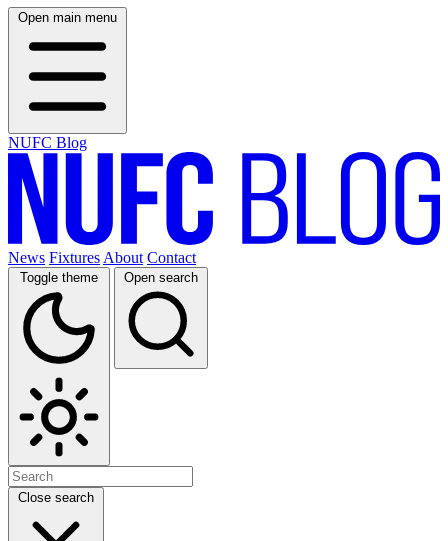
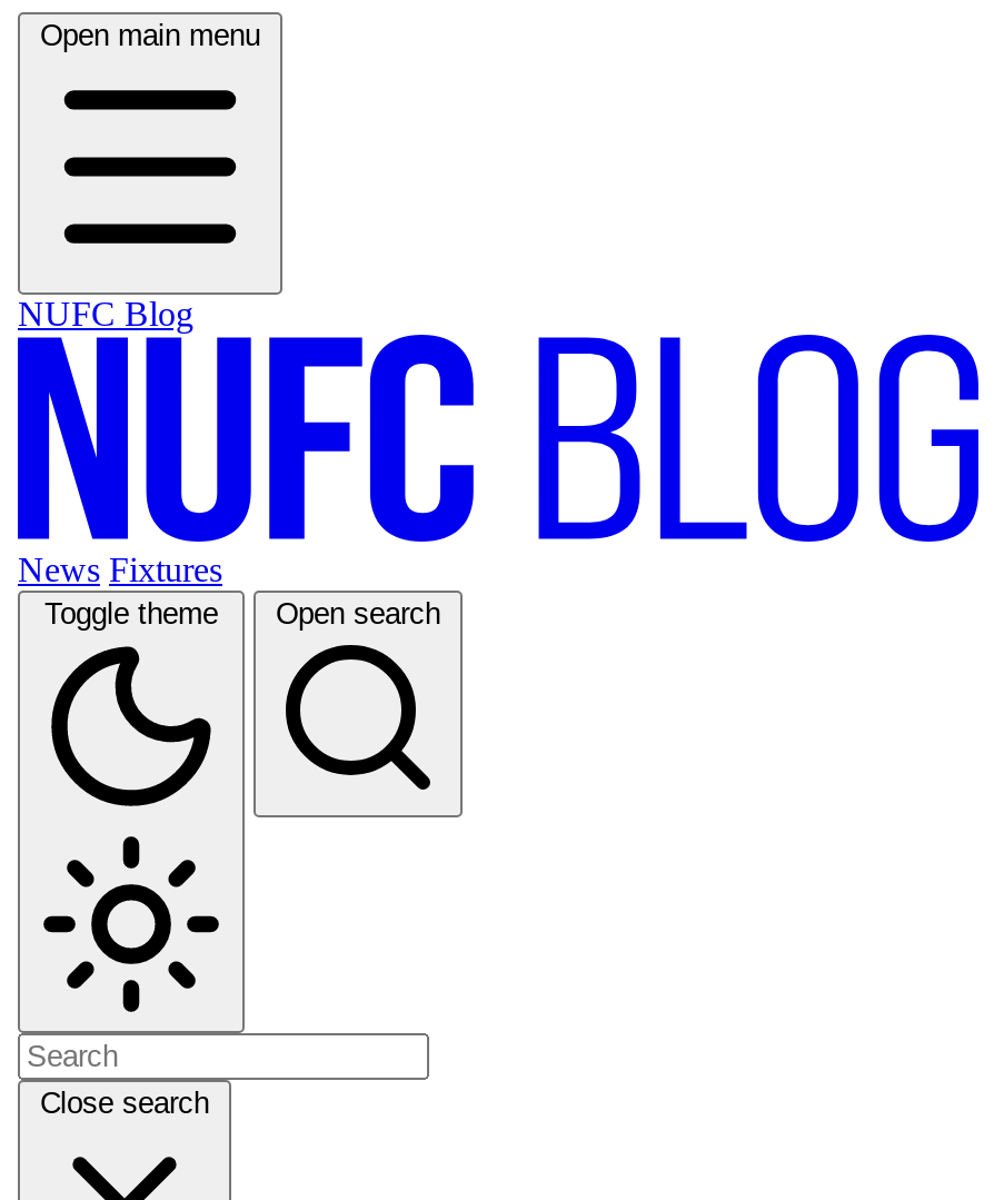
- News Fixtures About Contact
+ News Fixtures
